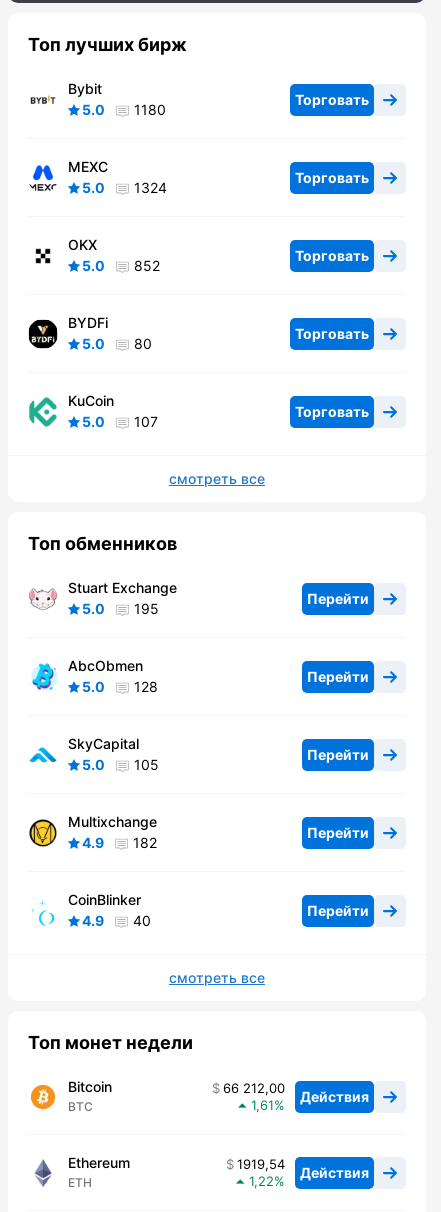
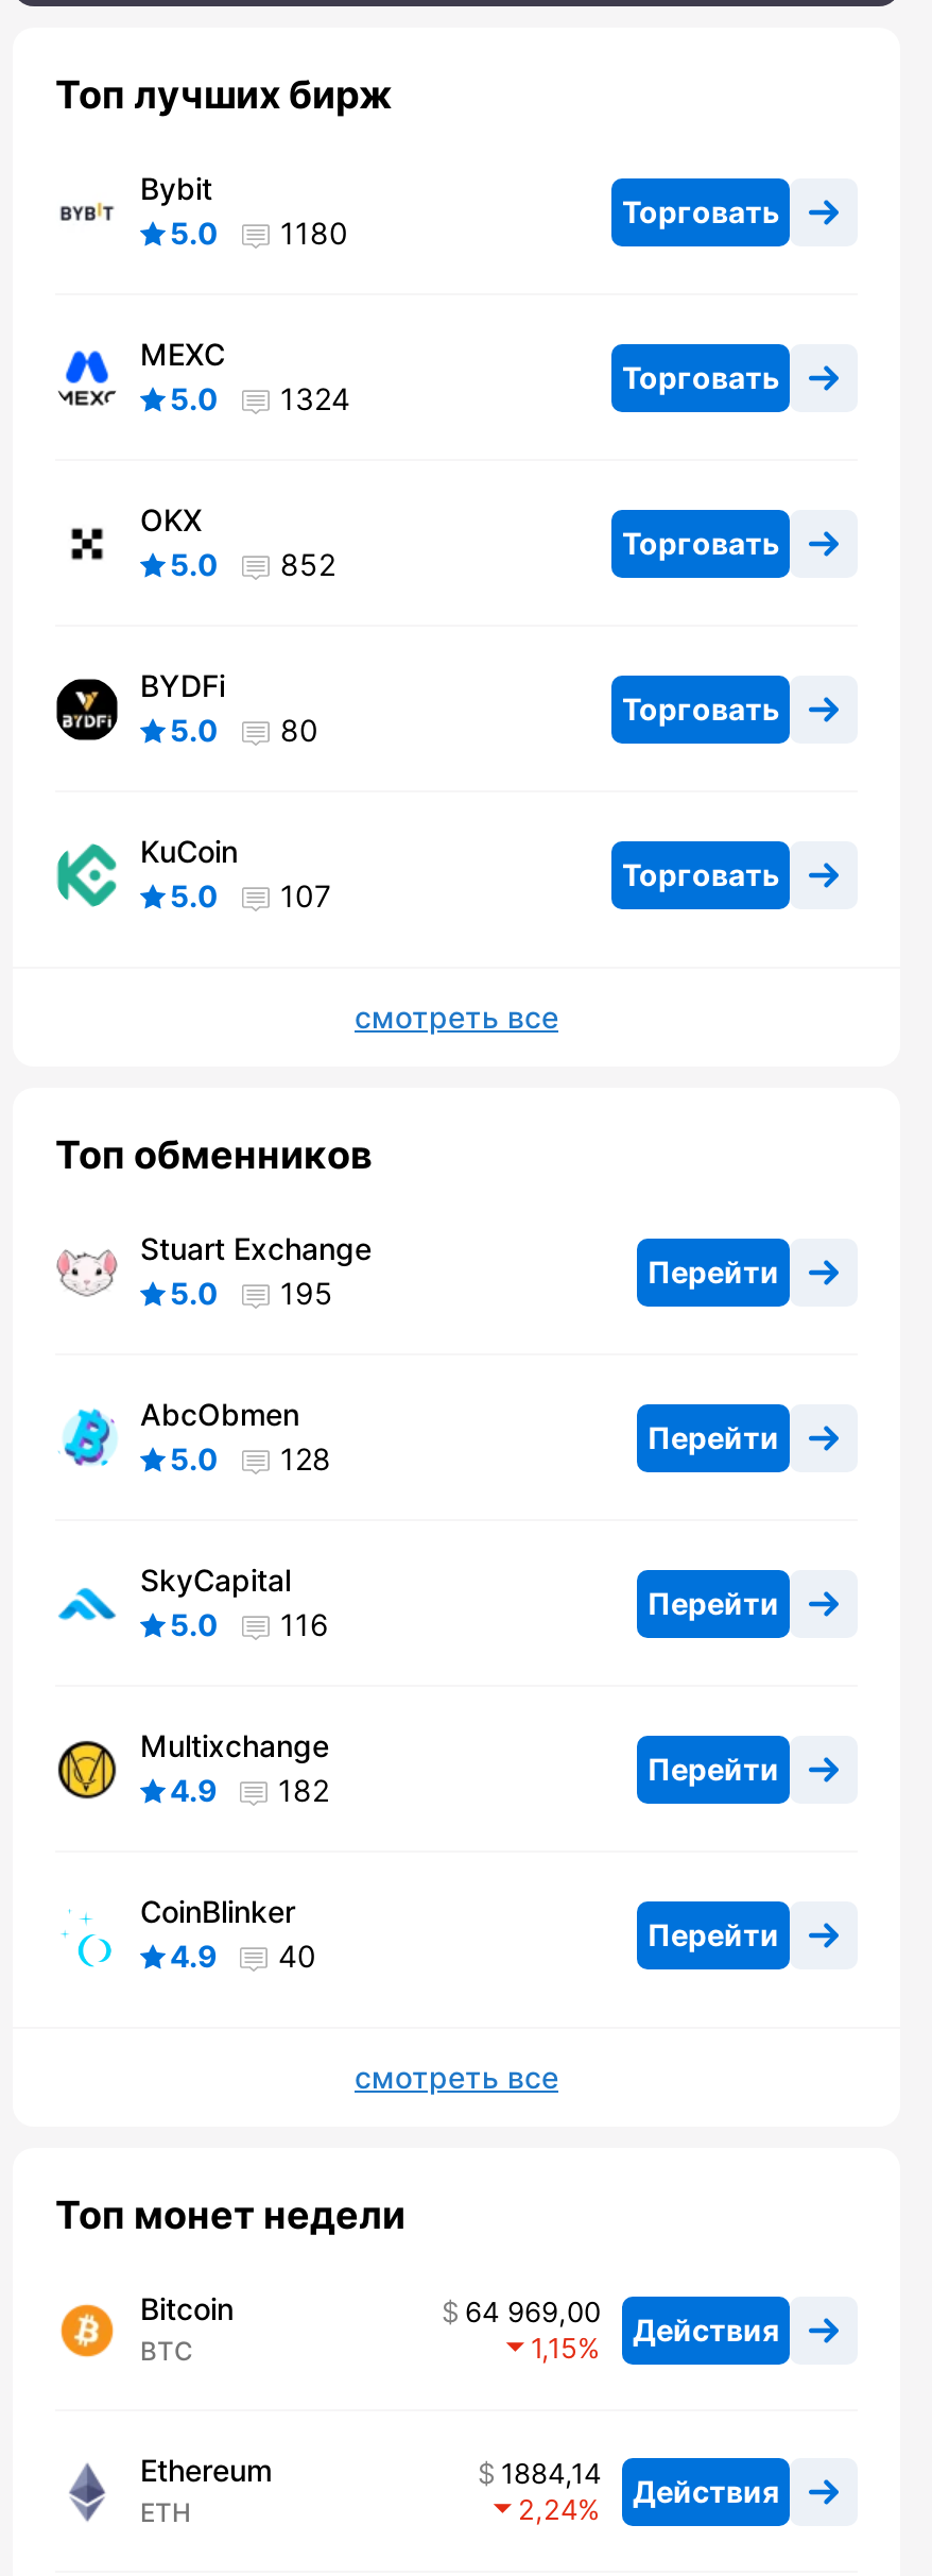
- 5.0 105
+ 5.0 116

- 66 212,00 Действия
+ 64 969,00 Действия

- 1,61
+ 1,15

- 1919,54 Действия
+ 1884,14 Действия

- 1,22
+ 2,24
